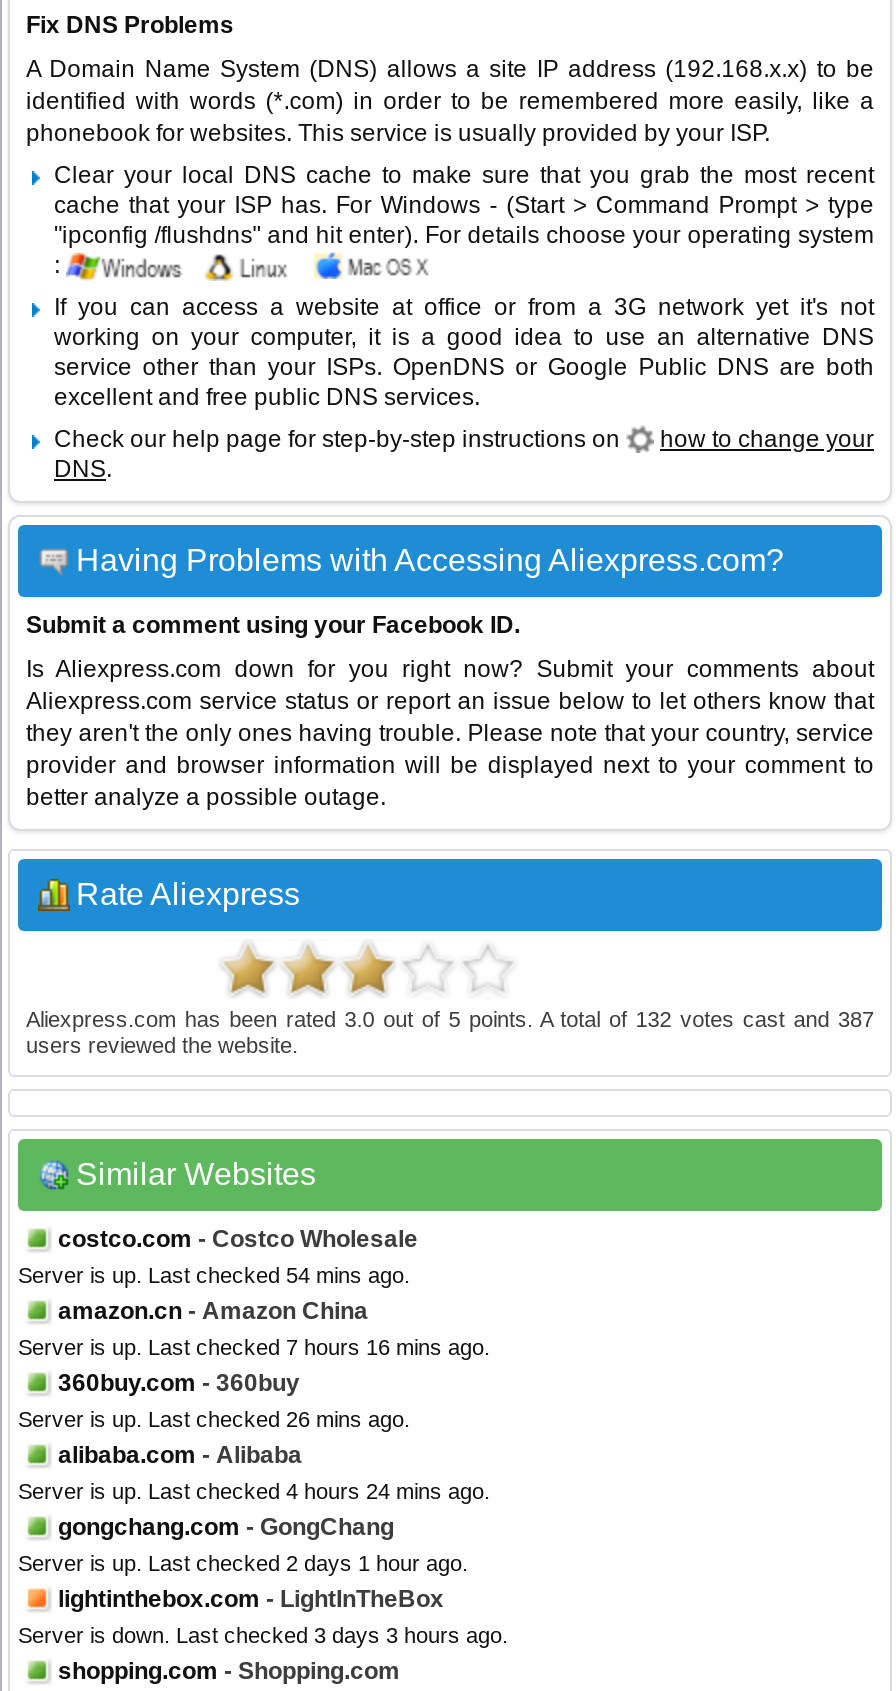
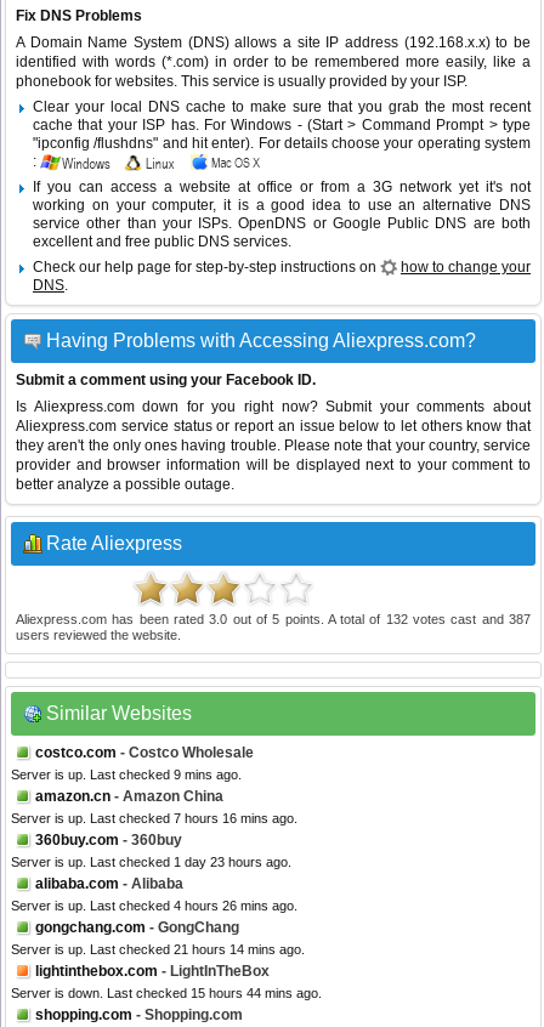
- Server is up. Last checked 54 mins ago.
+ Server is up. Last checked 9 mins ago.

- Server is up. Last checked 26 mins ago.
+ Server is up. Last checked 1 day 23 hours ago.

- Server is up. Last checked 4 hours 24 mins ago.
+ Server is up. Last checked 4 hours 26 mins ago.

- Server is up. Last checked 2 days 1 hour ago.
+ Server is up. Last checked 21 hours 14 mins ago.

- Server is down. Last checked 3 days 3 hours ago.
+ Server is down. Last checked 15 hours 44 mins ago.
